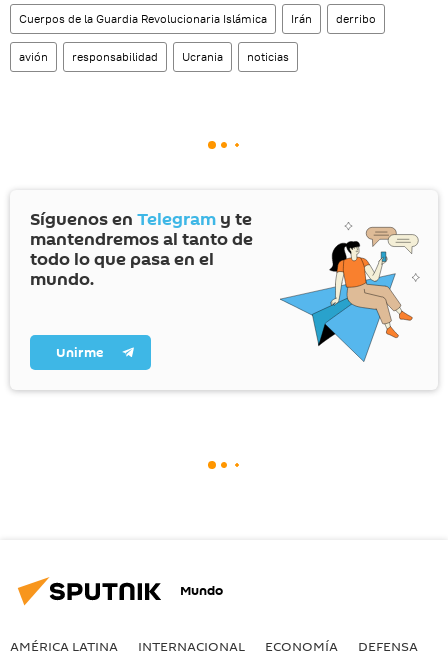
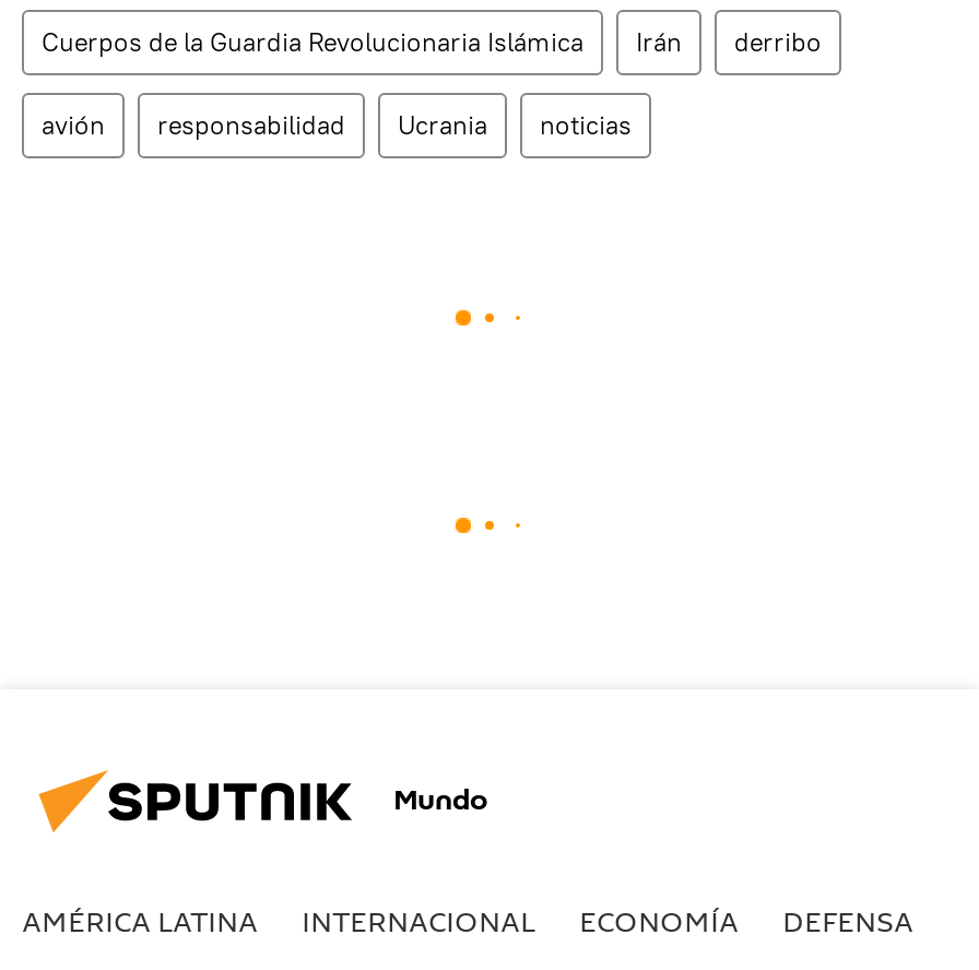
- [image]
- Síguenos en Telegram y te
- mantendremos al tanto de
- todo lo que pasa en el
- mundo.
- Unirme
